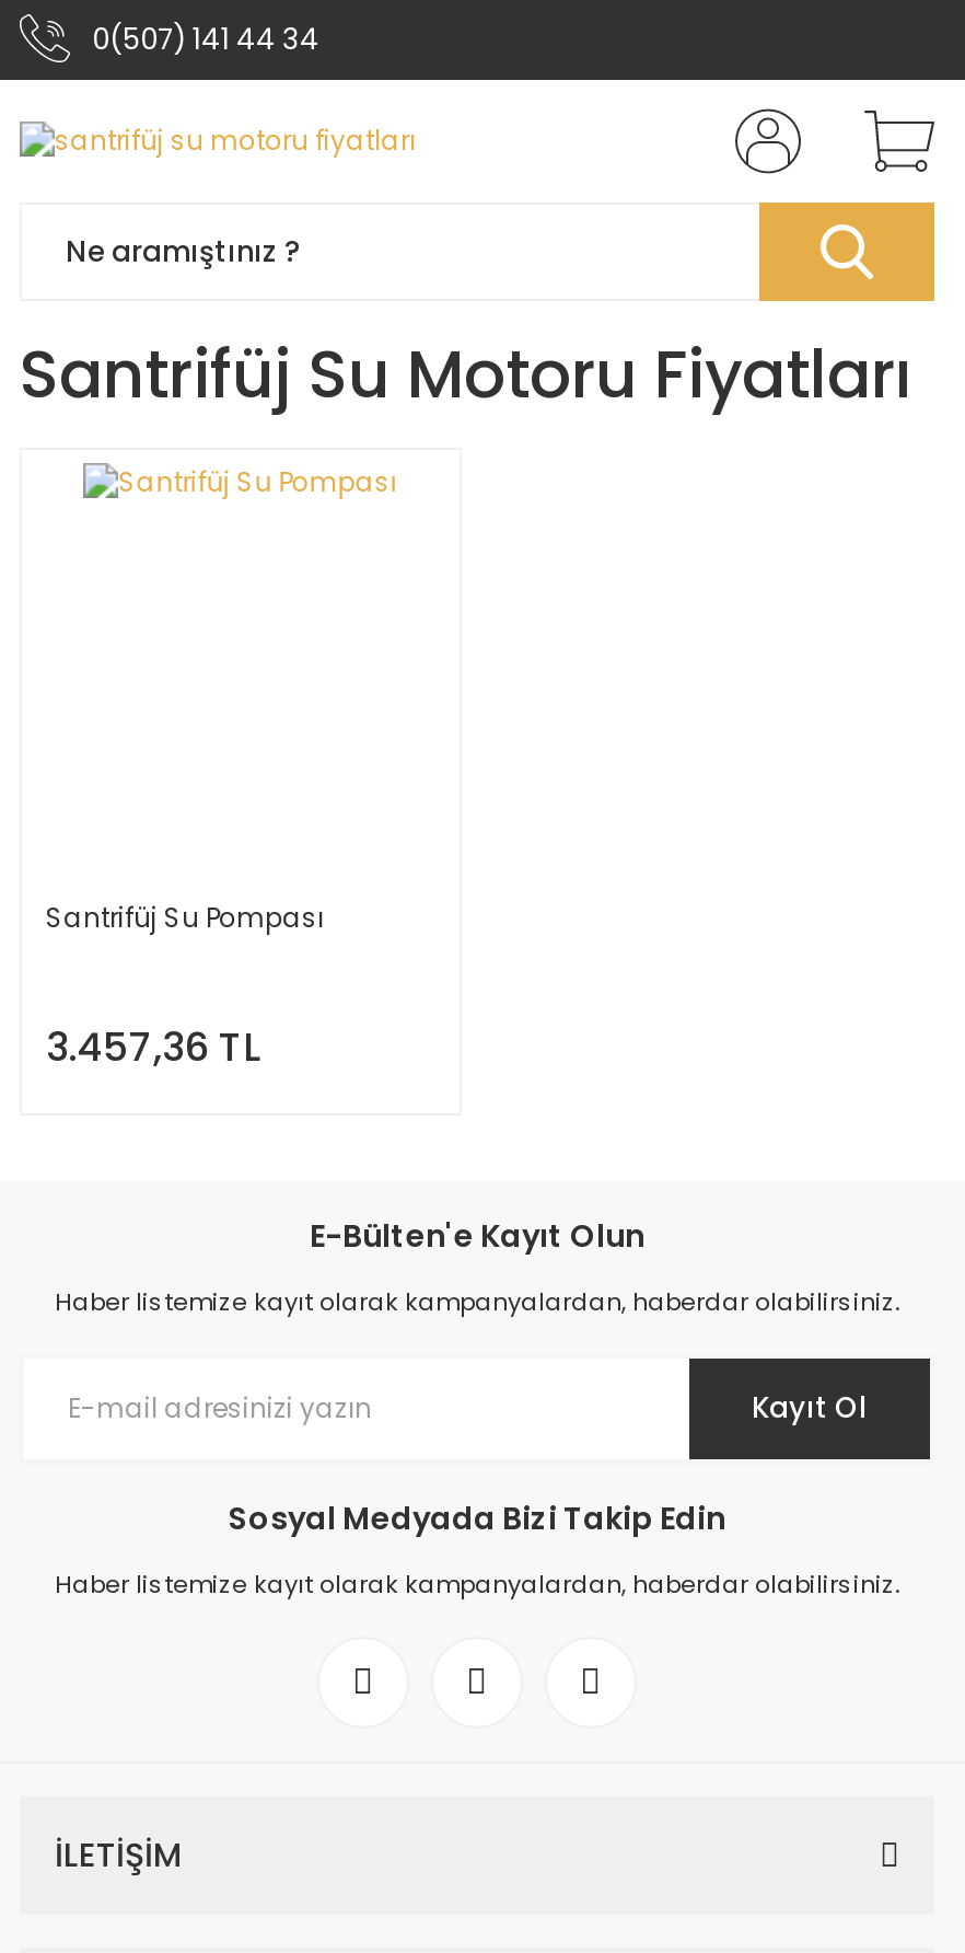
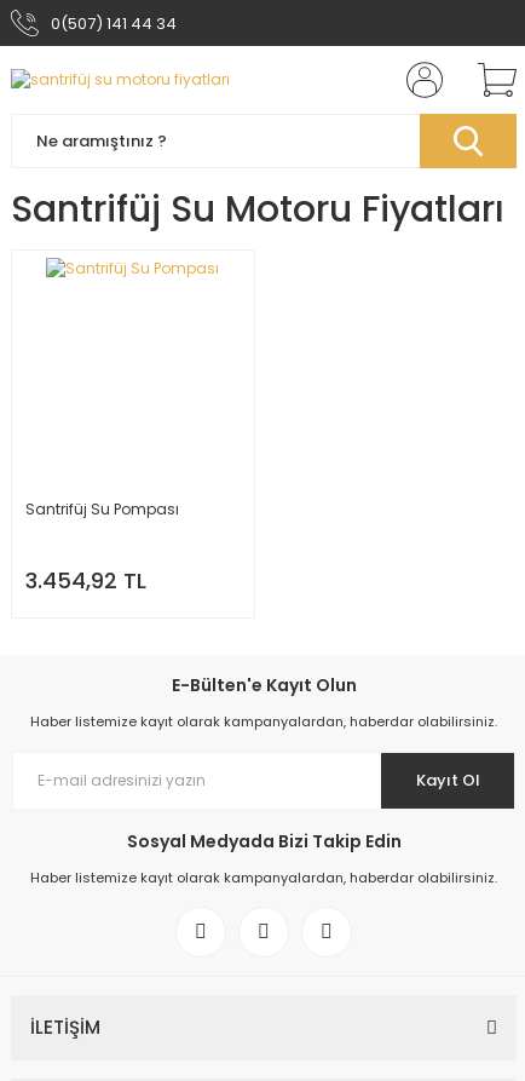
- 3.457,36 TL
+ 3.454,92 TL
